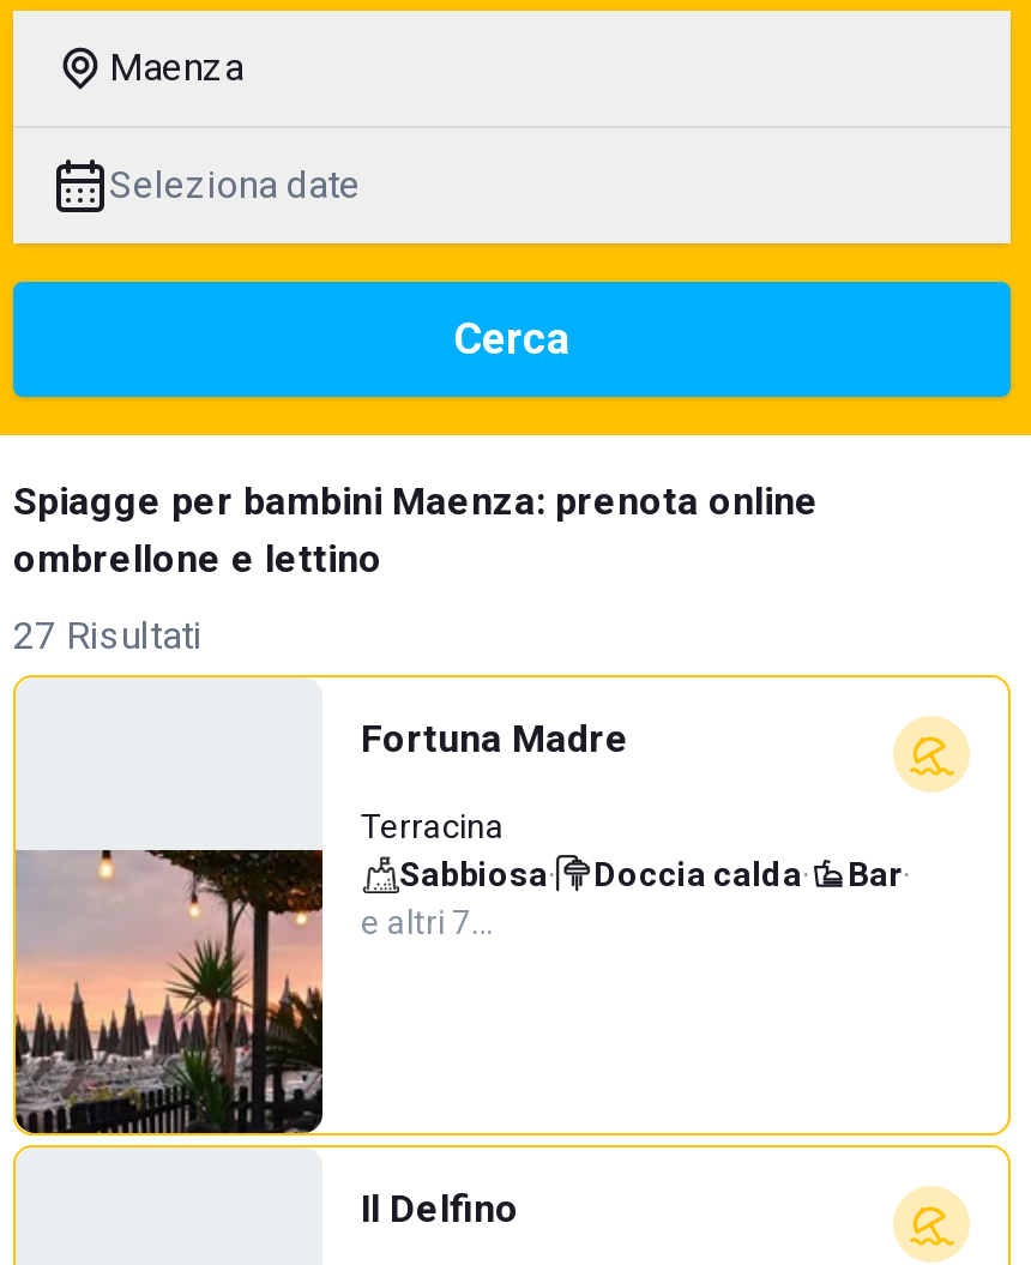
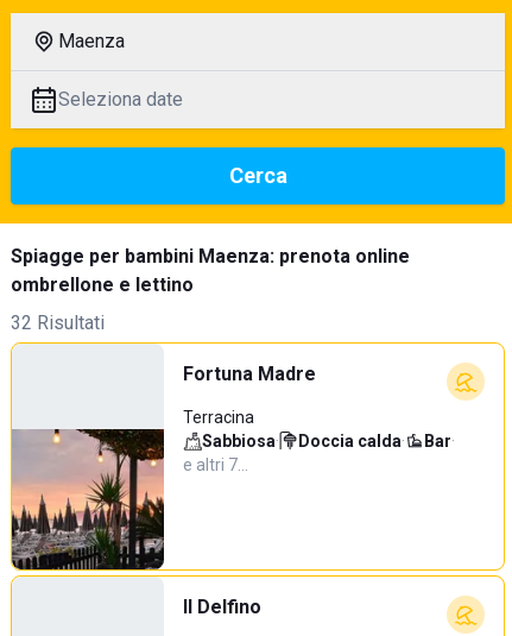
- 27 Risultati
+ 32 Risultati
